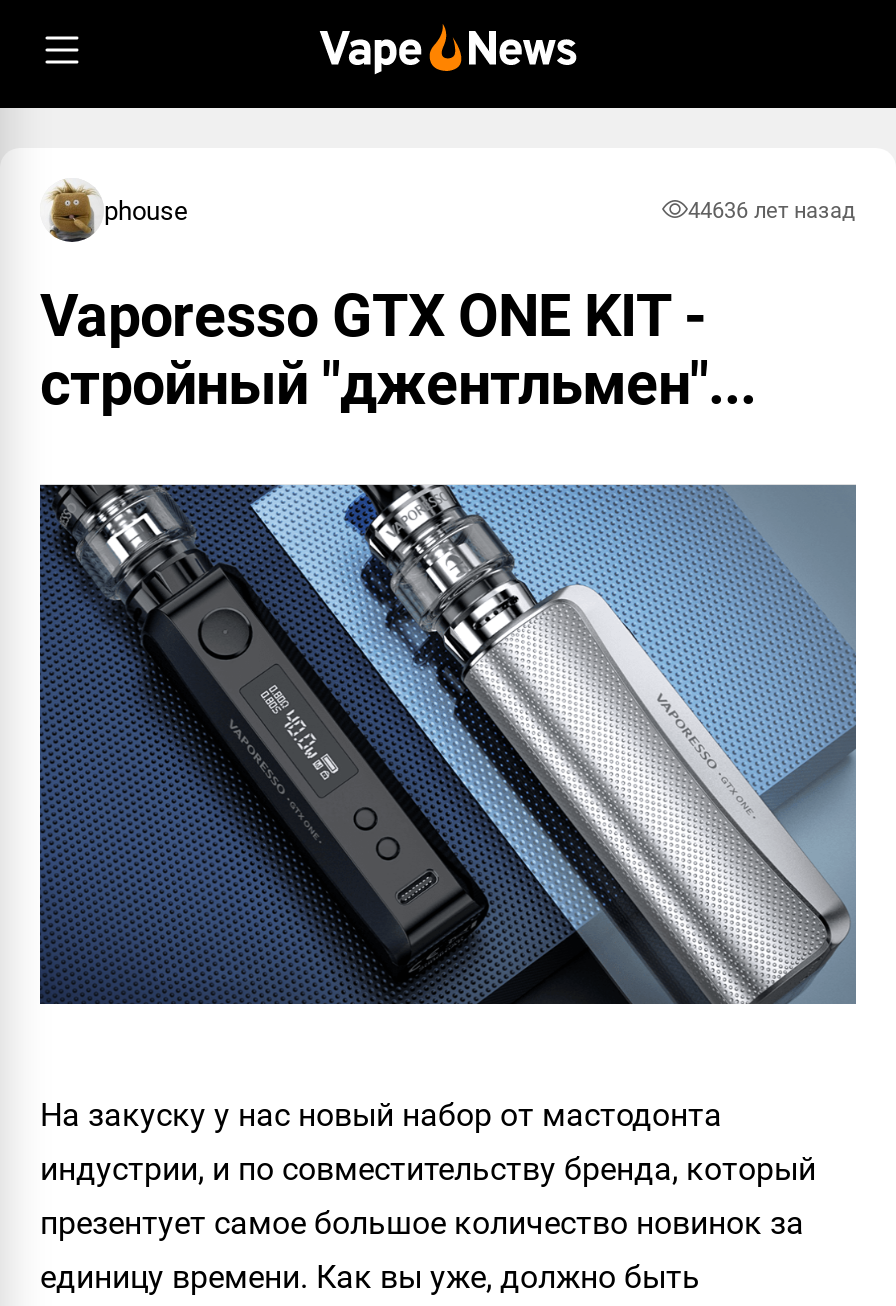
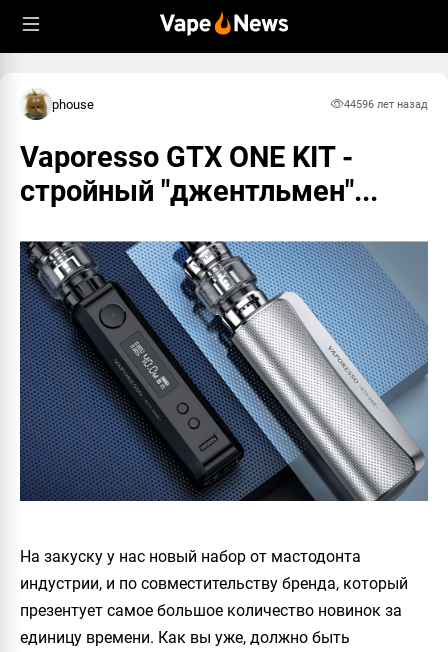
- 44636 лет назад
+ 44596 лет назад
